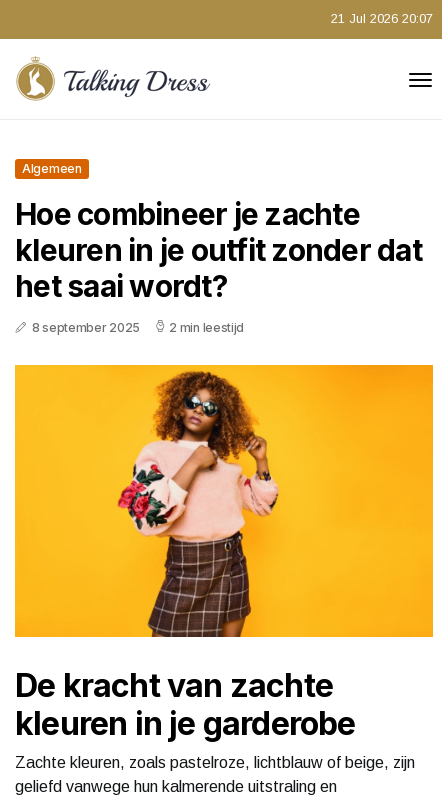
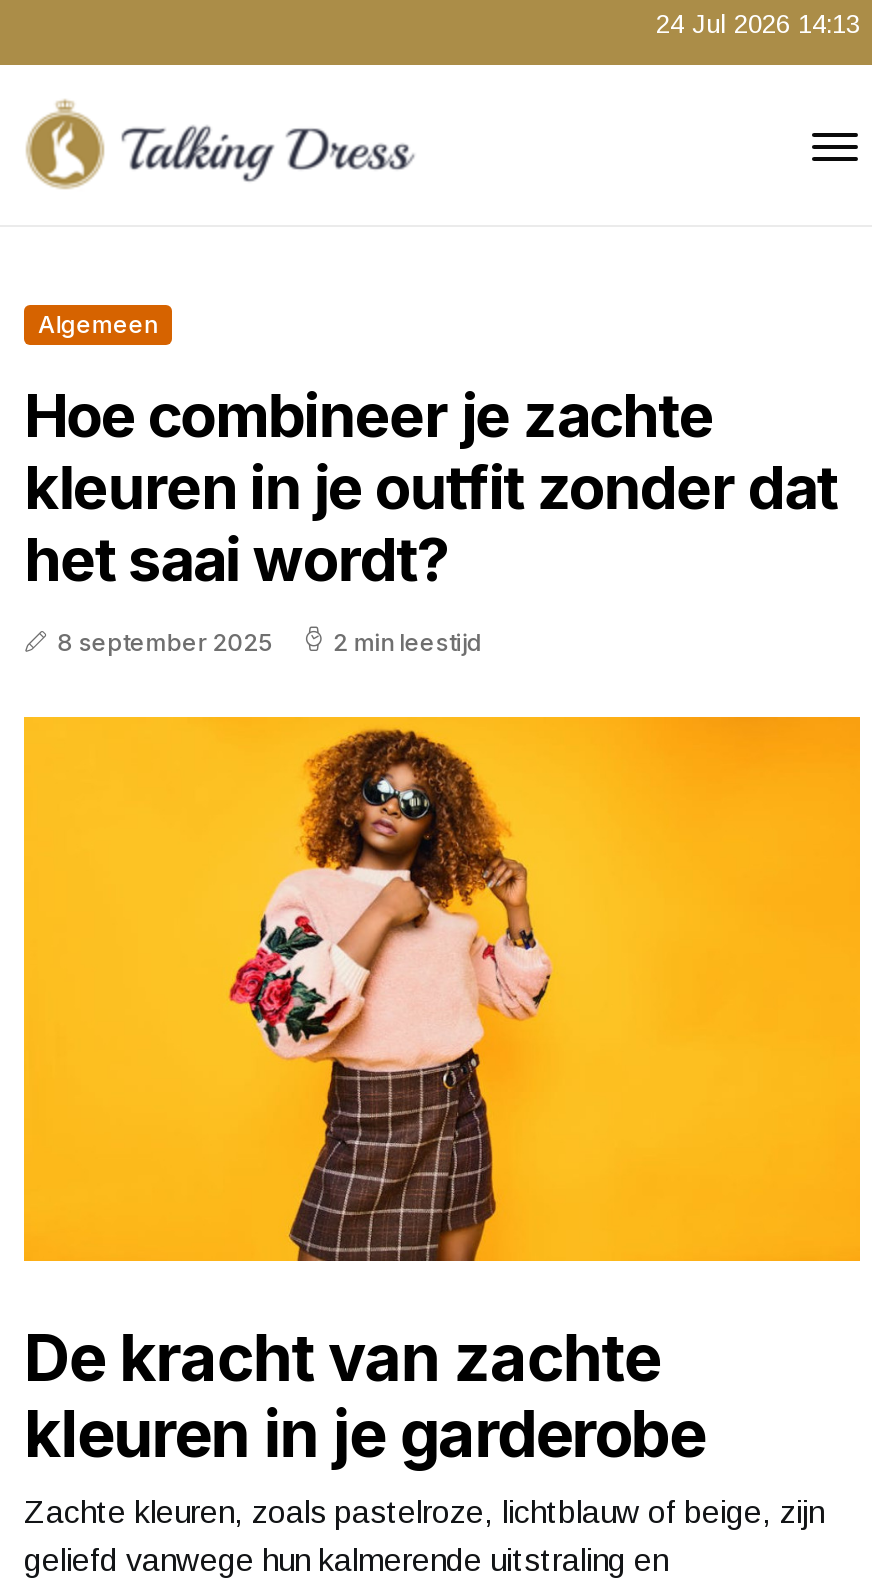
- 21 Jul 2026 20:07
+ 24 Jul 2026 14:13
